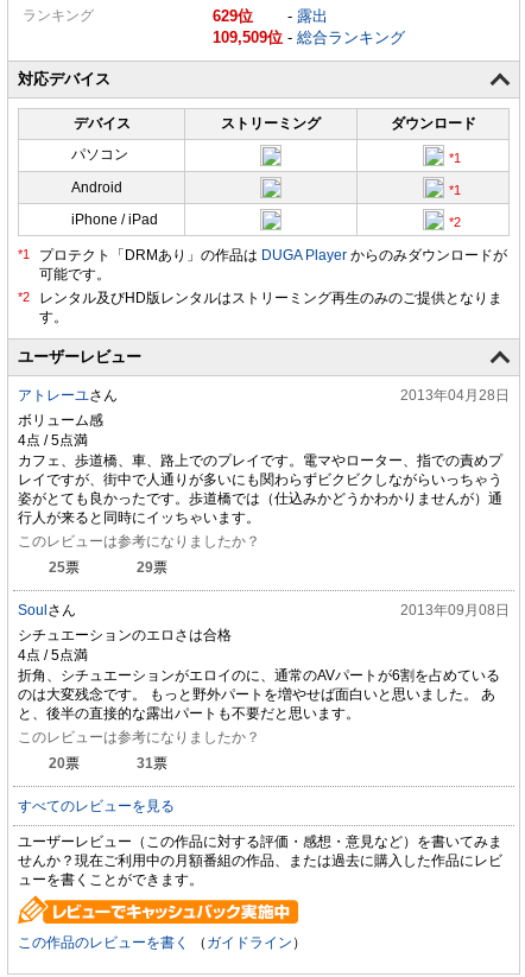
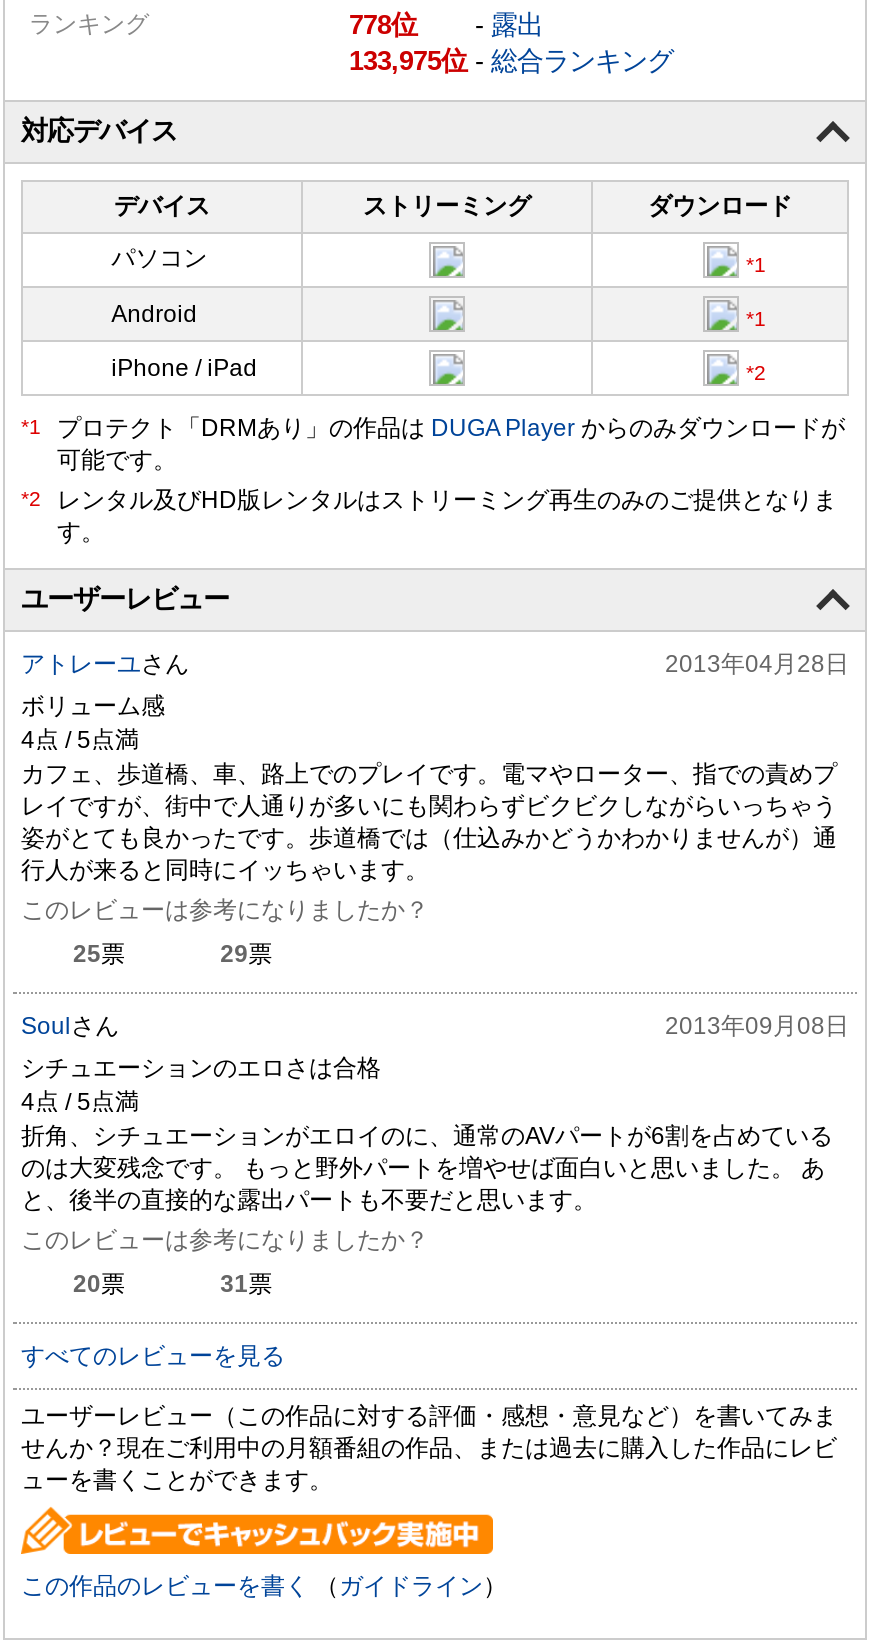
- 629
+ 778

- 109,509 -総合ランキング
+ 133,975 -総合ランキング
